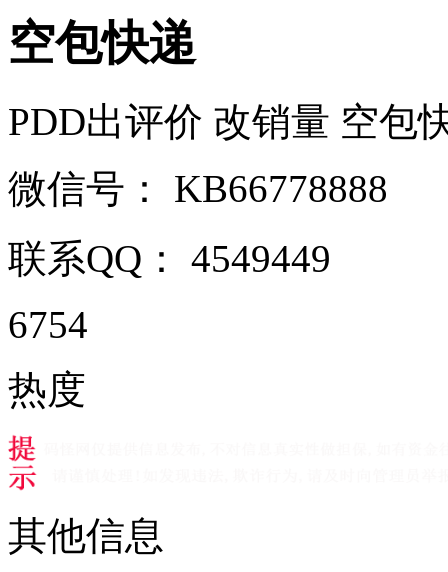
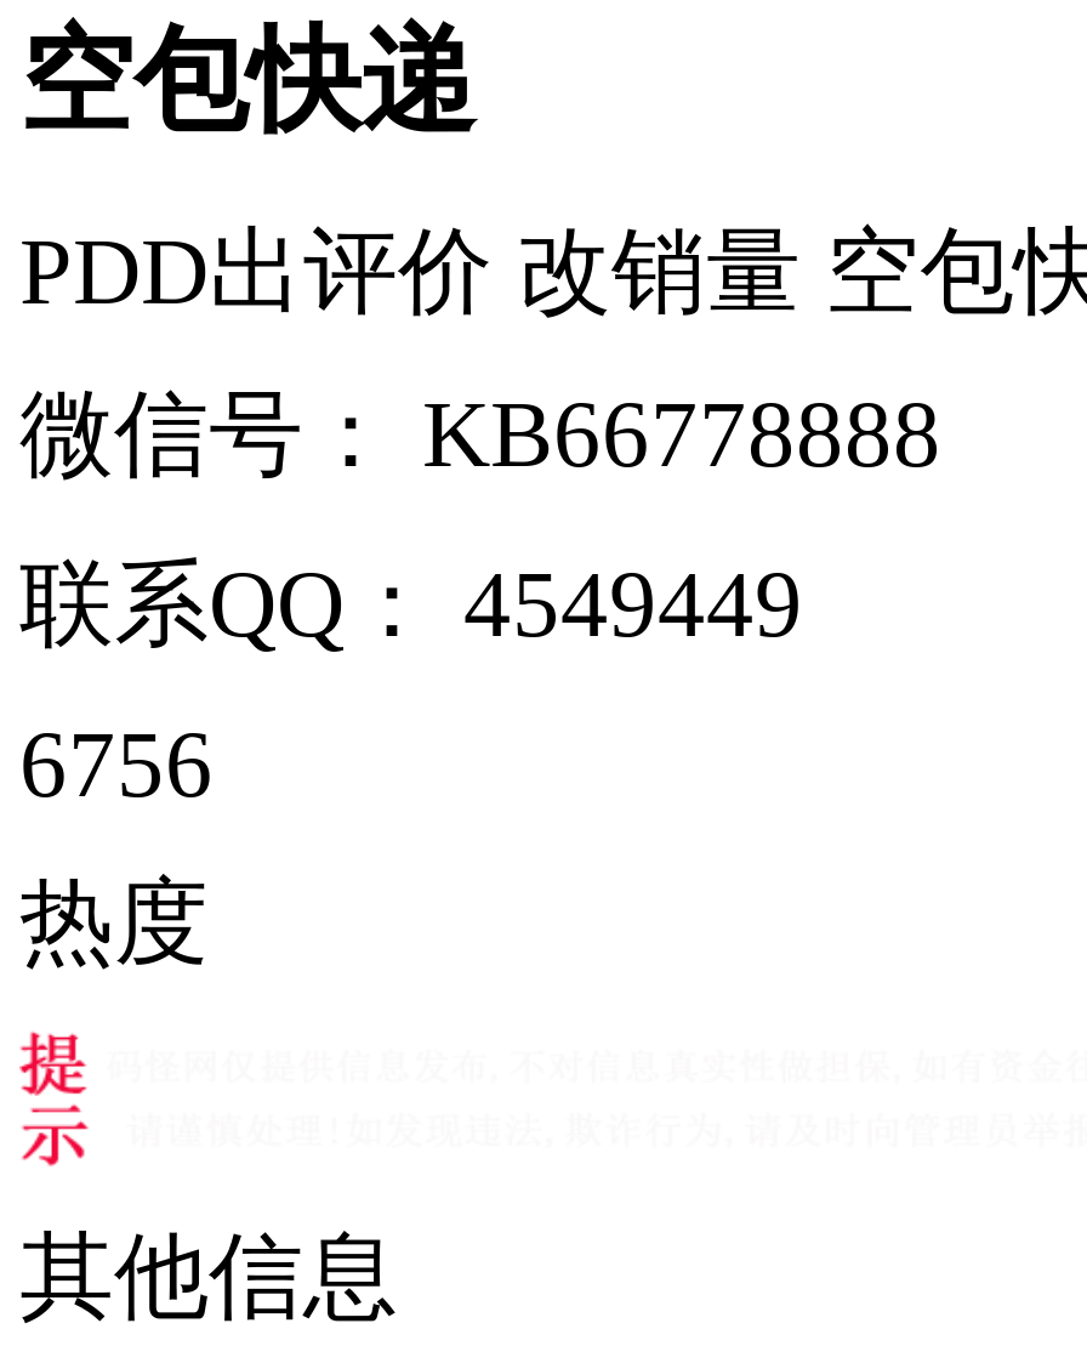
- 6754
+ 6756
